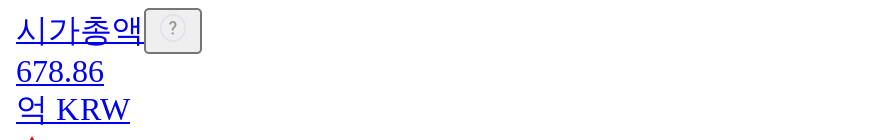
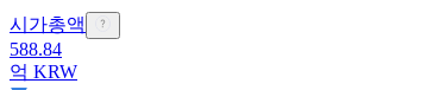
- 678.86
+ 588.84
